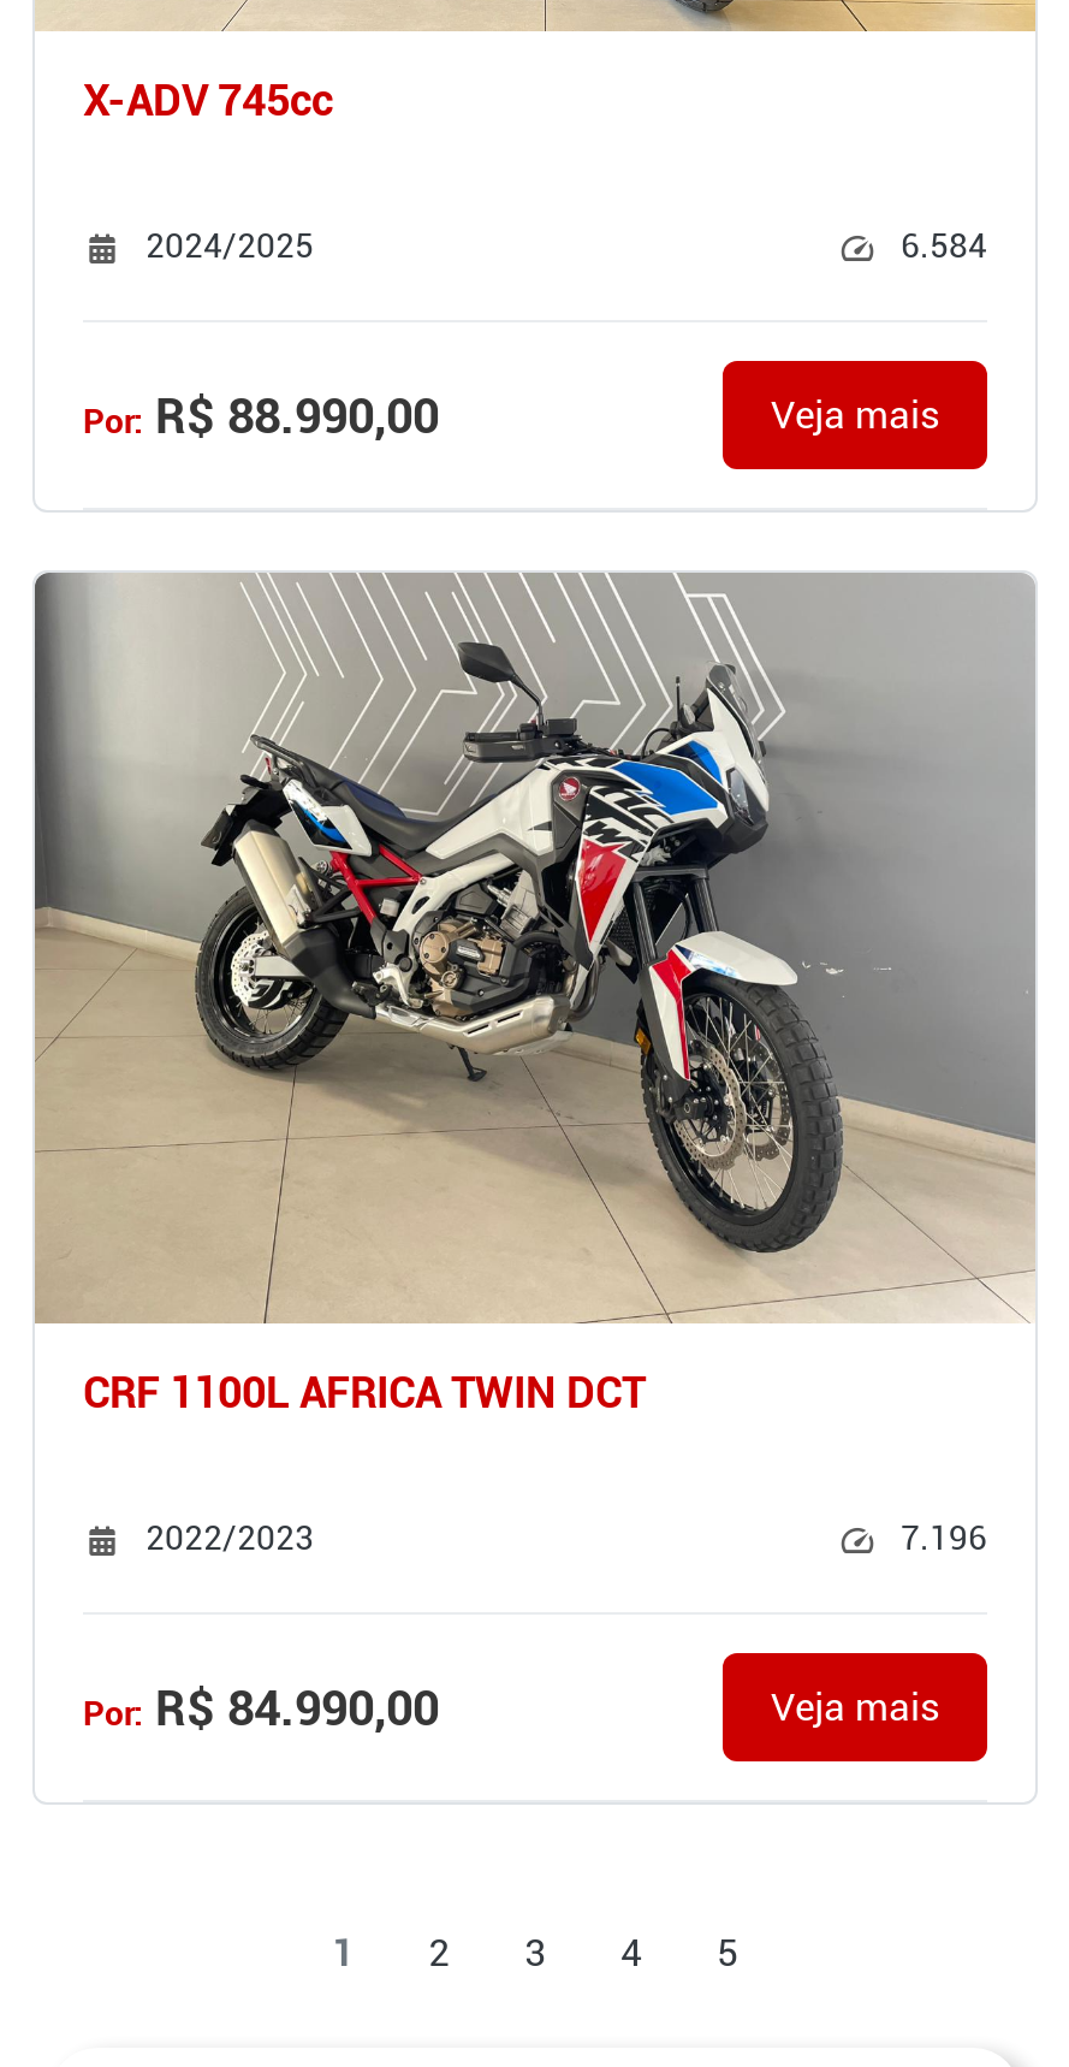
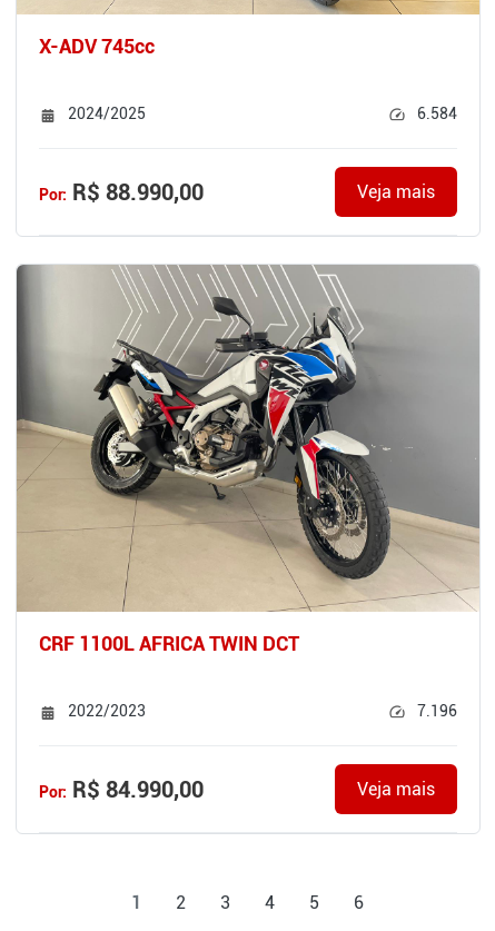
+ 6
